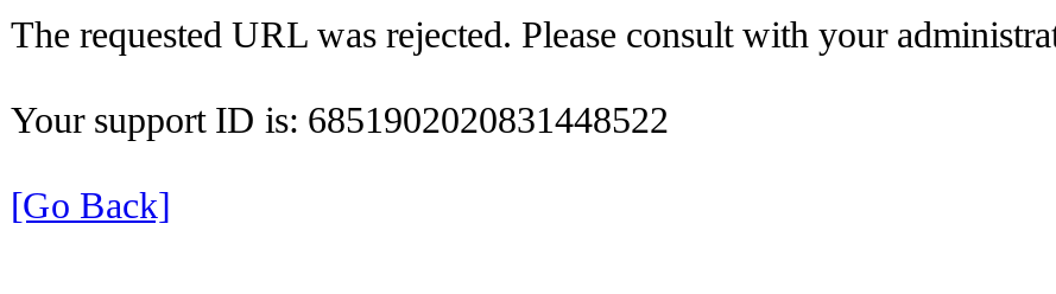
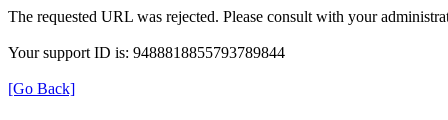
- Your support ID is: 6851902020831448522
+ Your support ID is: 9488818855793789844
